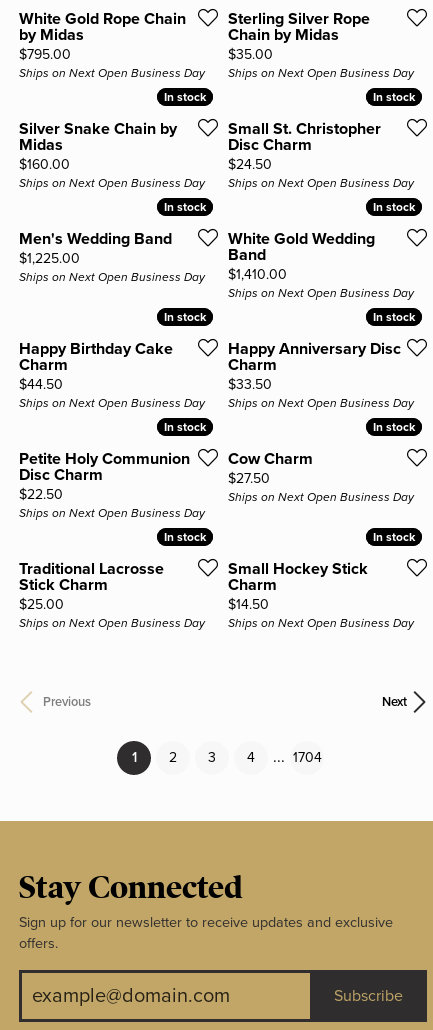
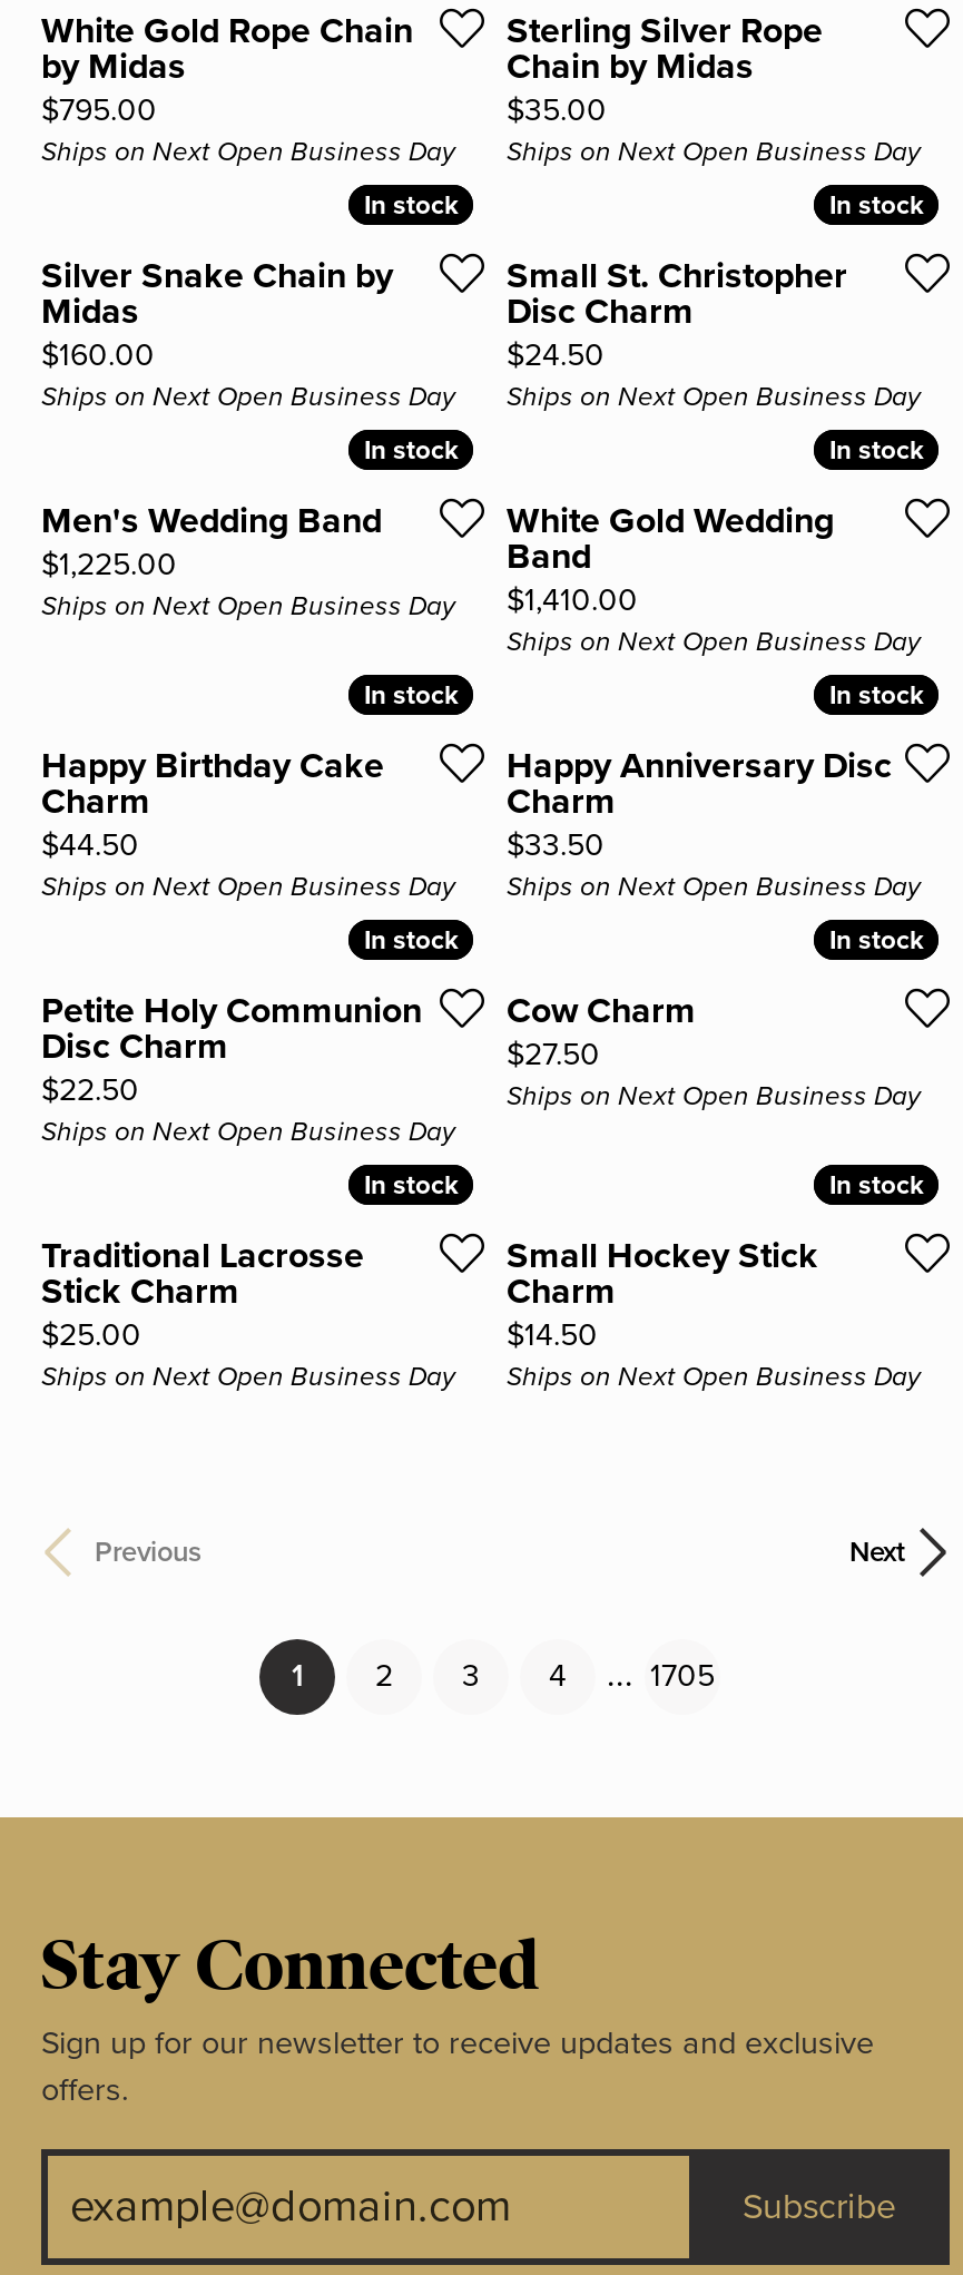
- ... 1704
+ ... 1705
